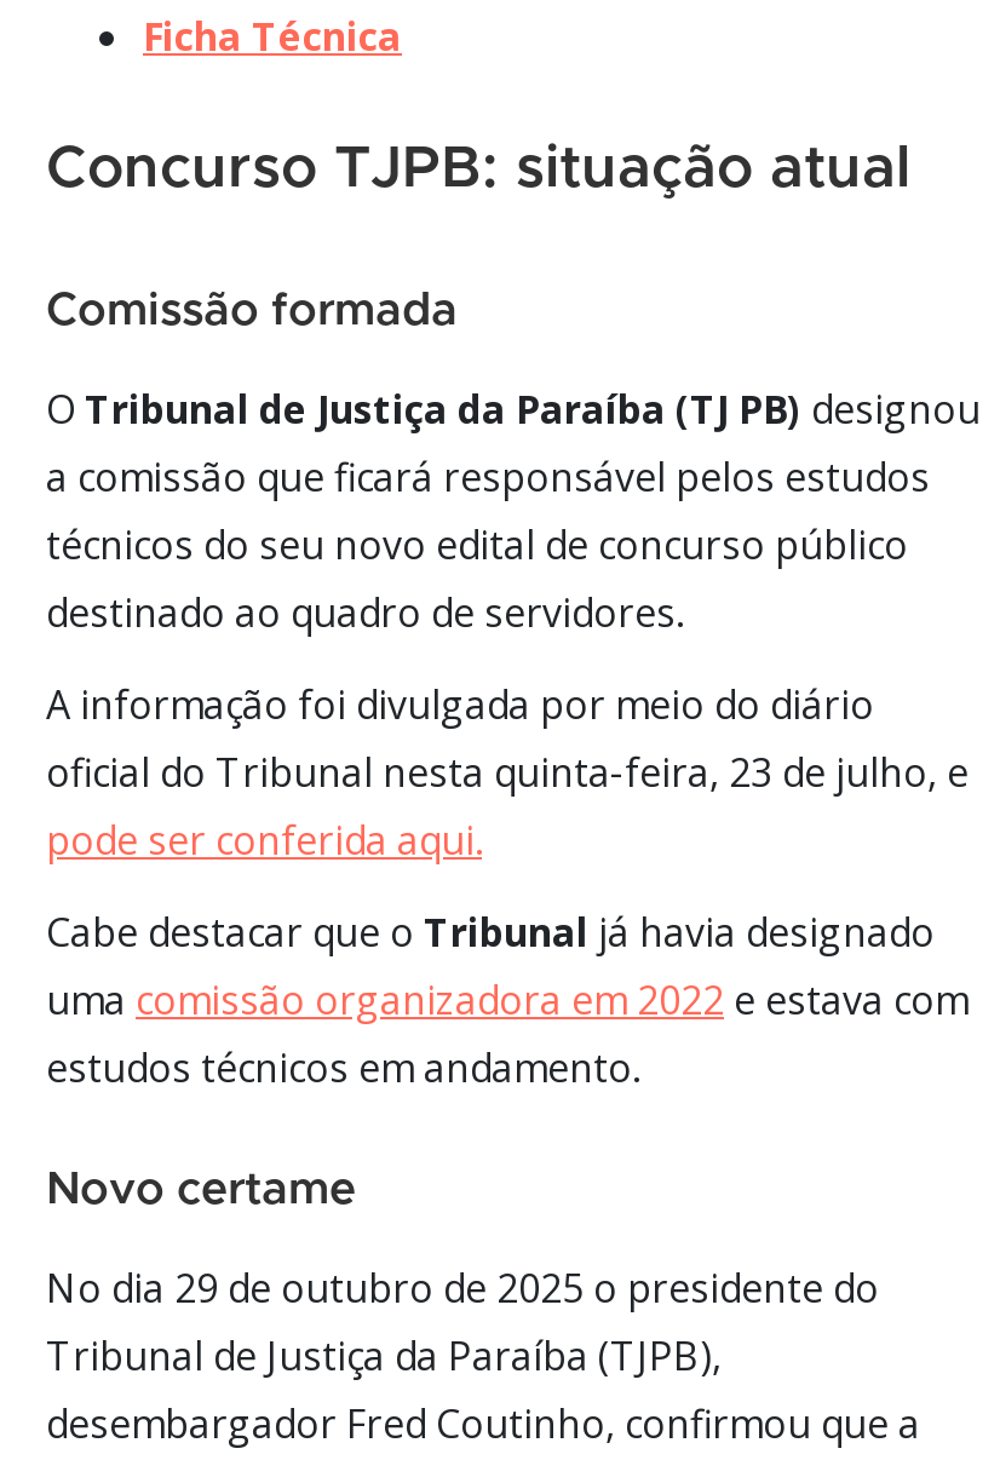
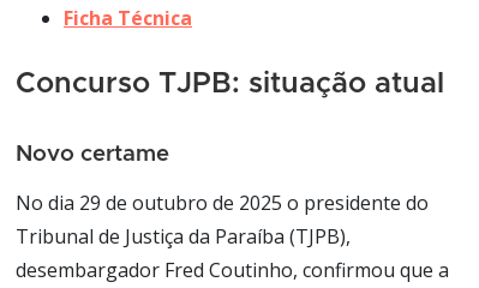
- Comissão formada
- O Tribunal de Justiça da Paraíba (TJ PB) designou
- a comissão que ficará responsável pelos estudos
- técnicos do seu novo edital de concurso público
- destinado ao quadro de servidores.
- A informação foi divulgada por meio do diário
- oficial do Tribunal nesta quinta-feira, 23 de julho, e
- pode ser conferida aqui.
- Cabe destacar que o Tribunal já havia designado
- uma comissão organizadora em 2022 e estava com
- estudos técnicos em andamento.
